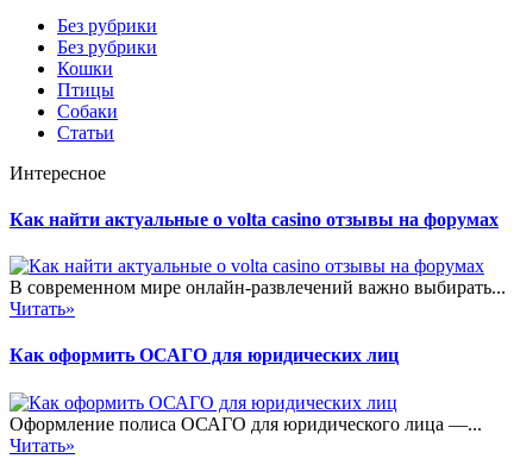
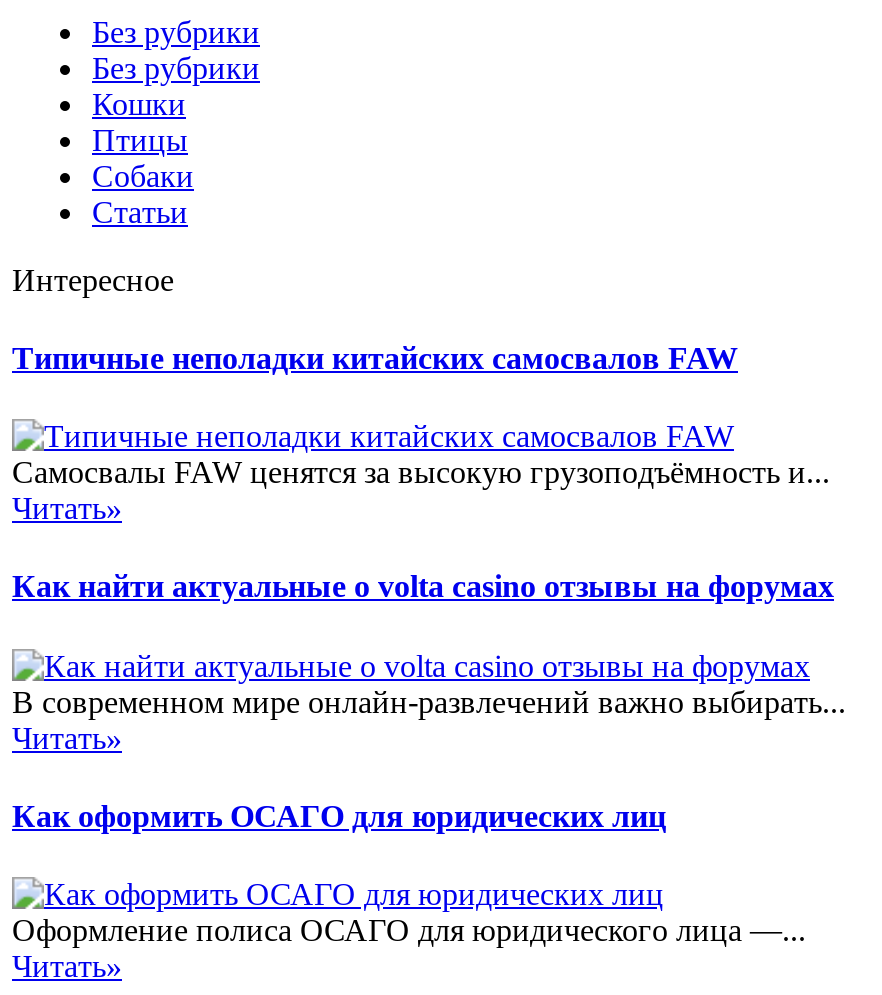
+ Типичные неполадки китайских самосвалов FAW
+ Самосвалы FAW ценятся за высокую грузоподъёмность и...
+ Читать»
